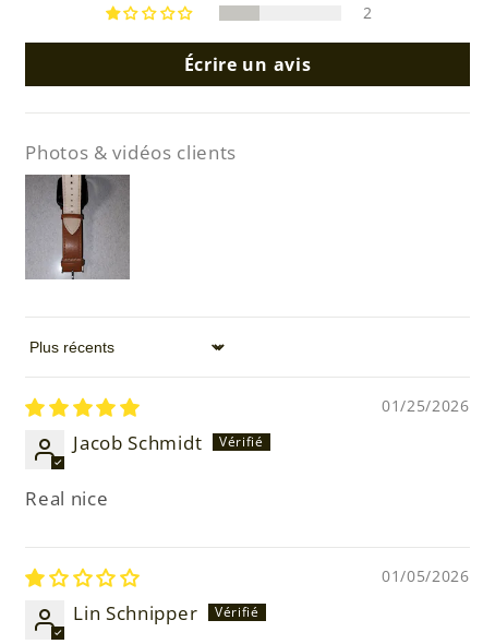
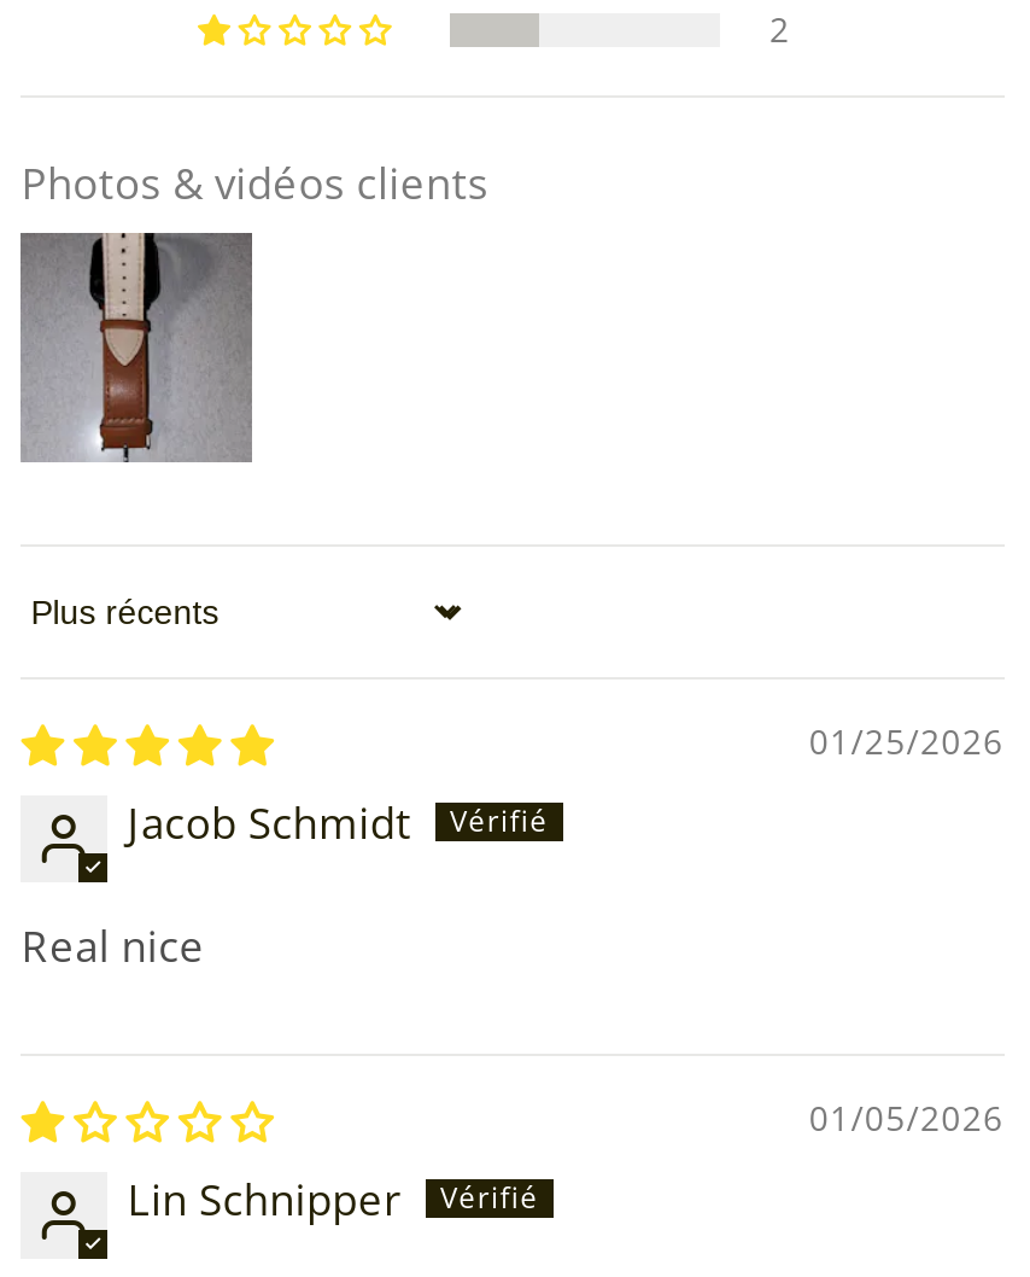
- Écrire un avis
